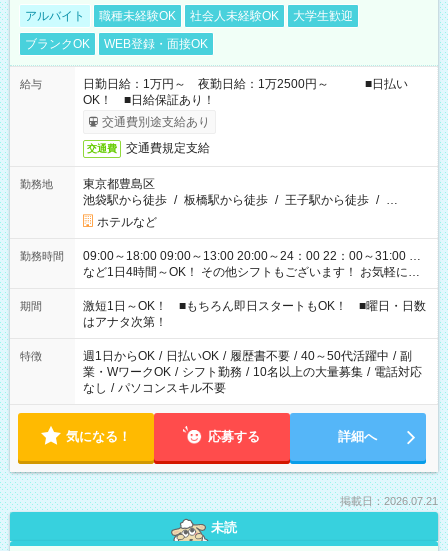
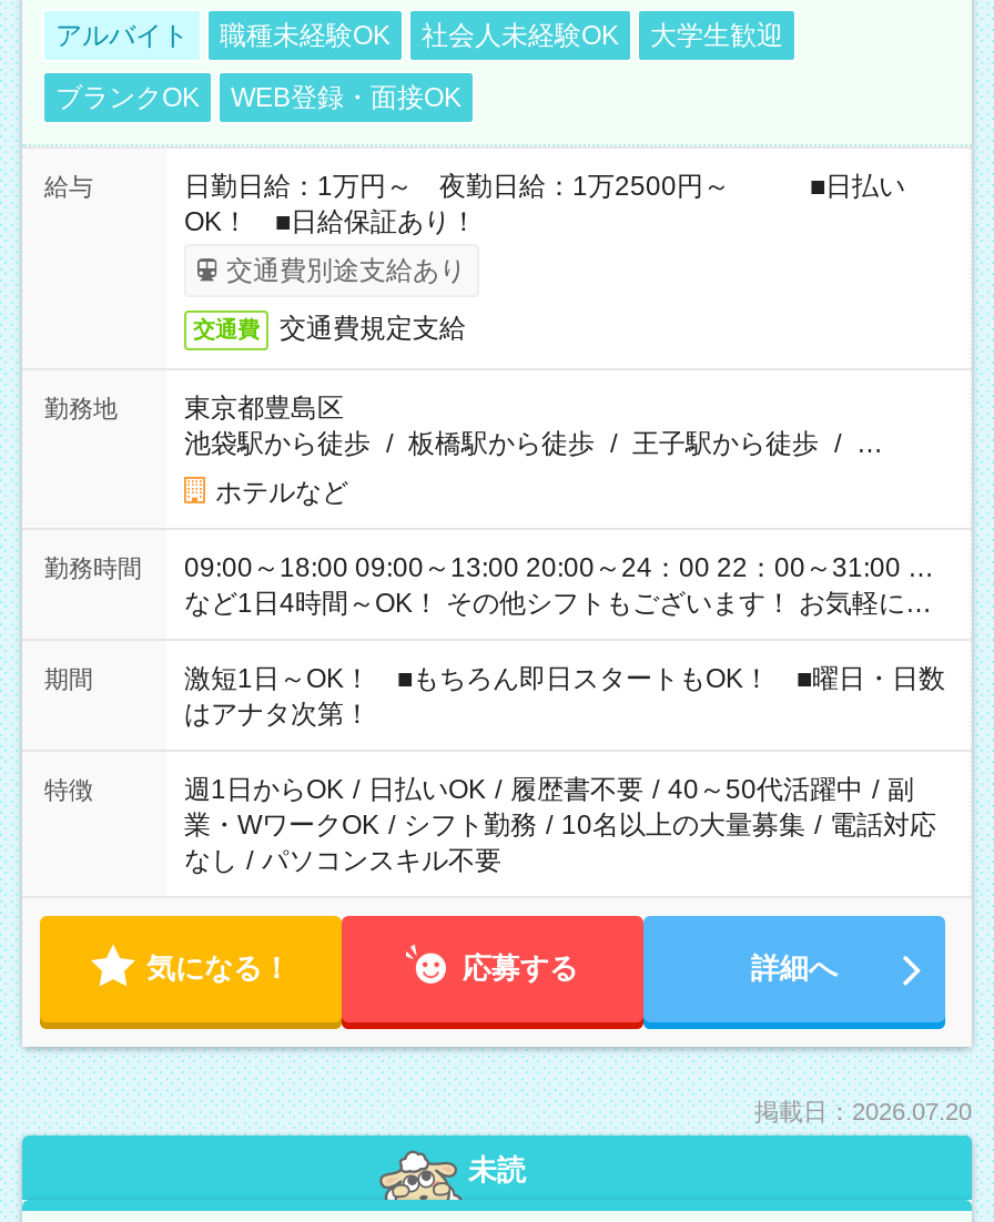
- 掲載日：2026.07.21
+ 掲載日：2026.07.20
